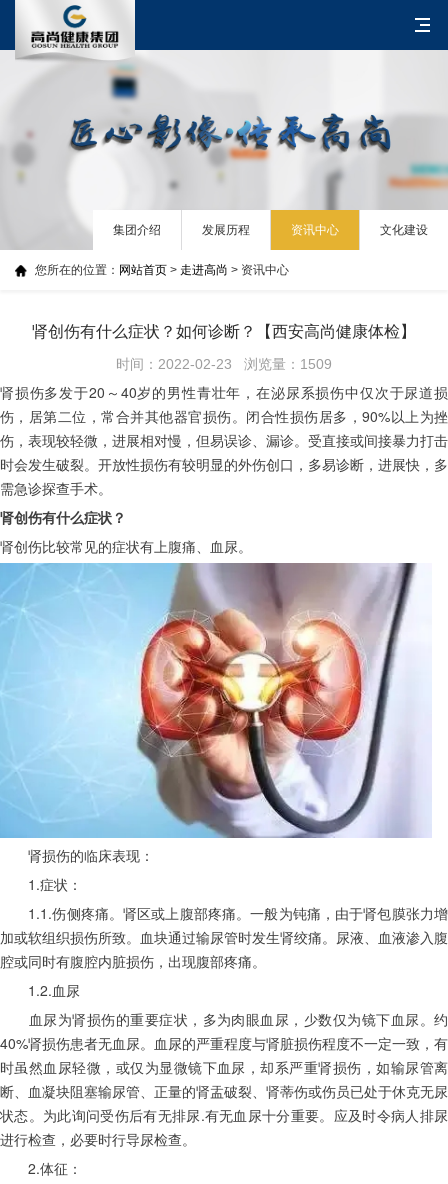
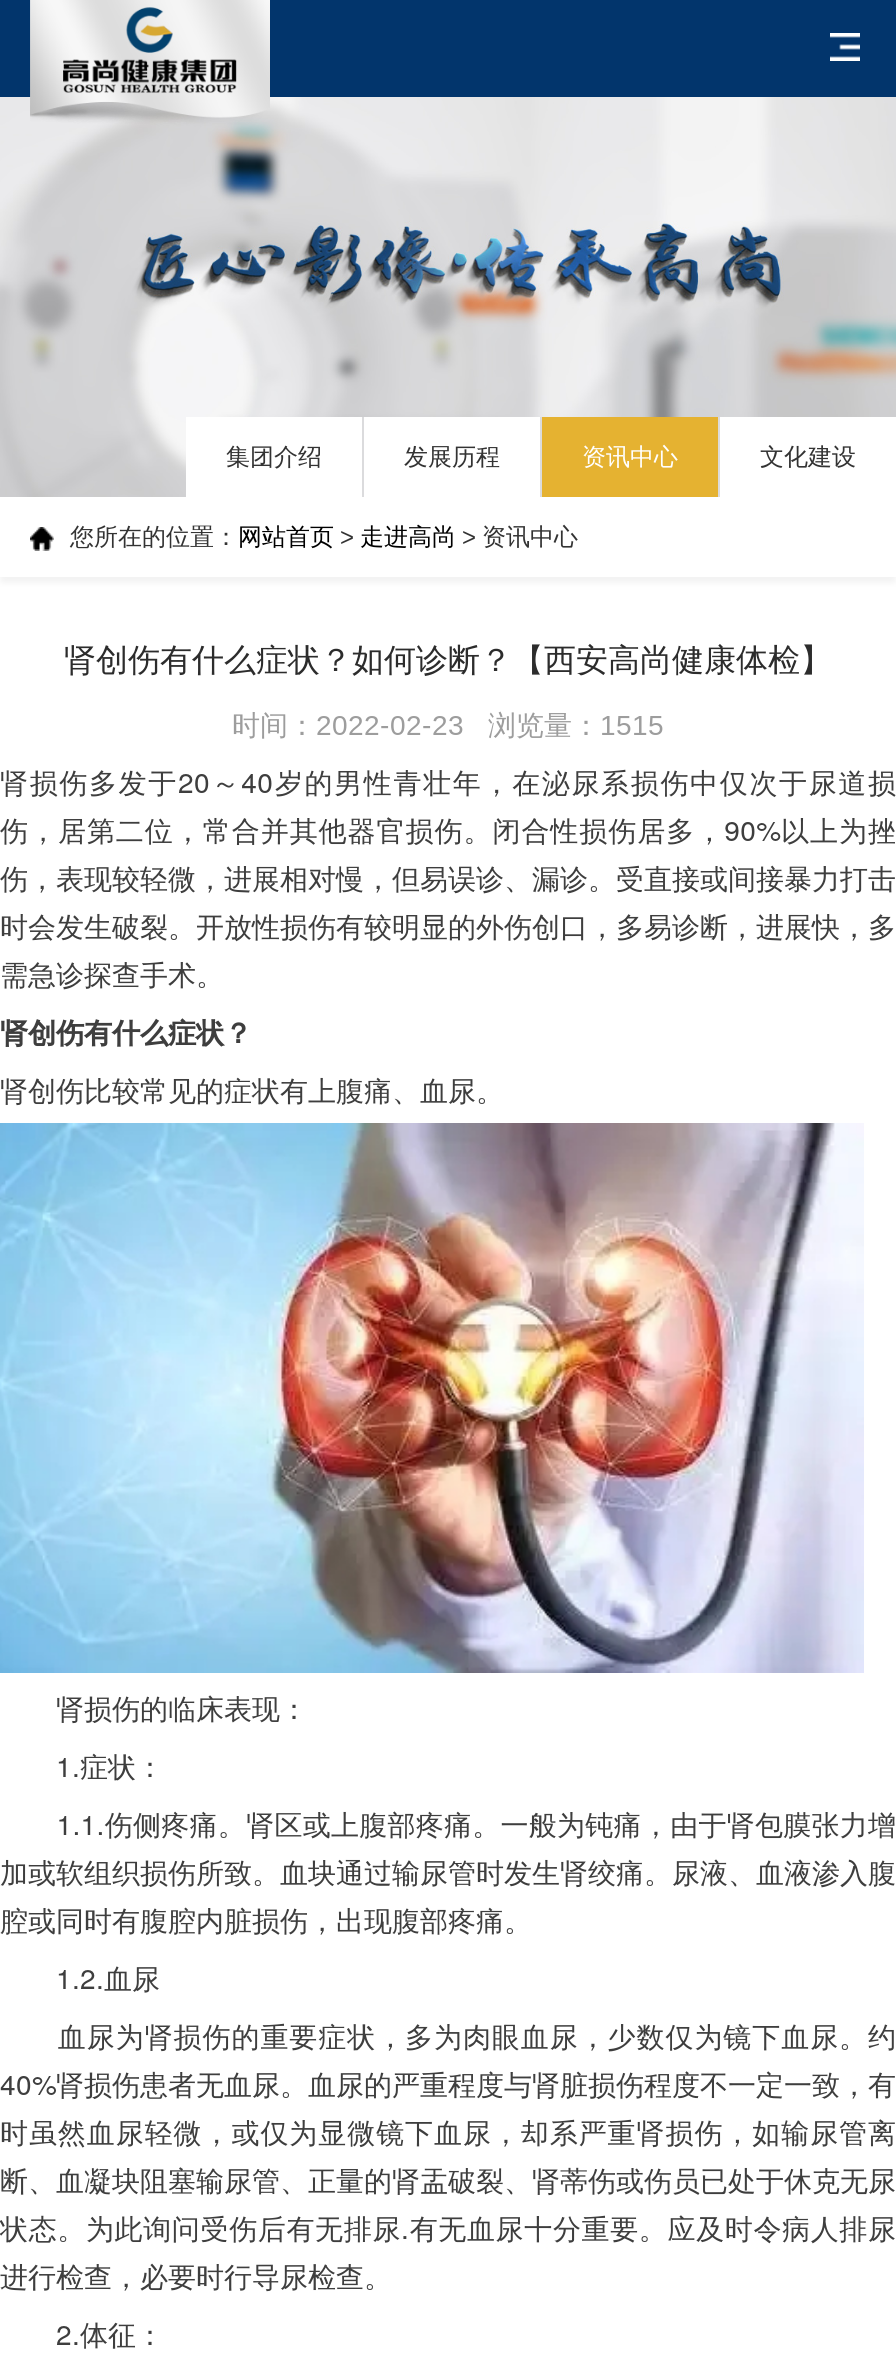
- 时间：2022-02-23 浏览量：1509
+ 时间：2022-02-23 浏览量：1515
